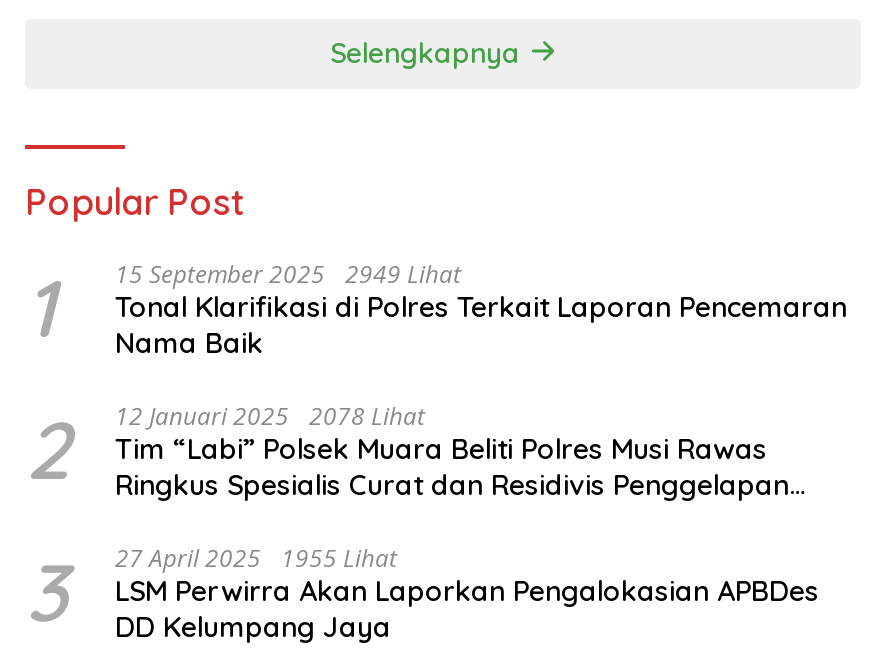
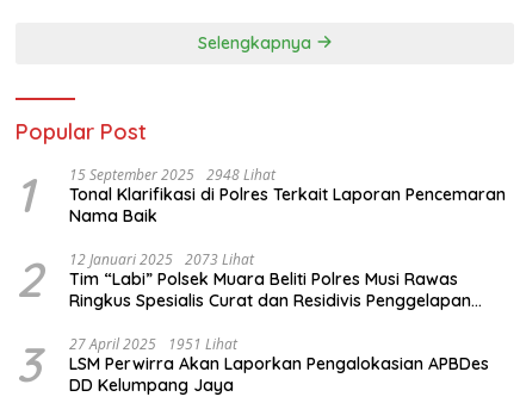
- 15 September 2025 2949 Lihat
+ 15 September 2025 2948 Lihat

- 12 Januari 2025 2078 Lihat
+ 12 Januari 2025 2073 Lihat

- 3 27 April 2025 1955 Lihat LSM Perwirra Akan Laporkan Pengalokasian APBDes DD Kelumpang Jaya
+ 3 27 April 2025 1951 Lihat LSM Perwirra Akan Laporkan Pengalokasian APBDes DD Kelumpang Jaya
